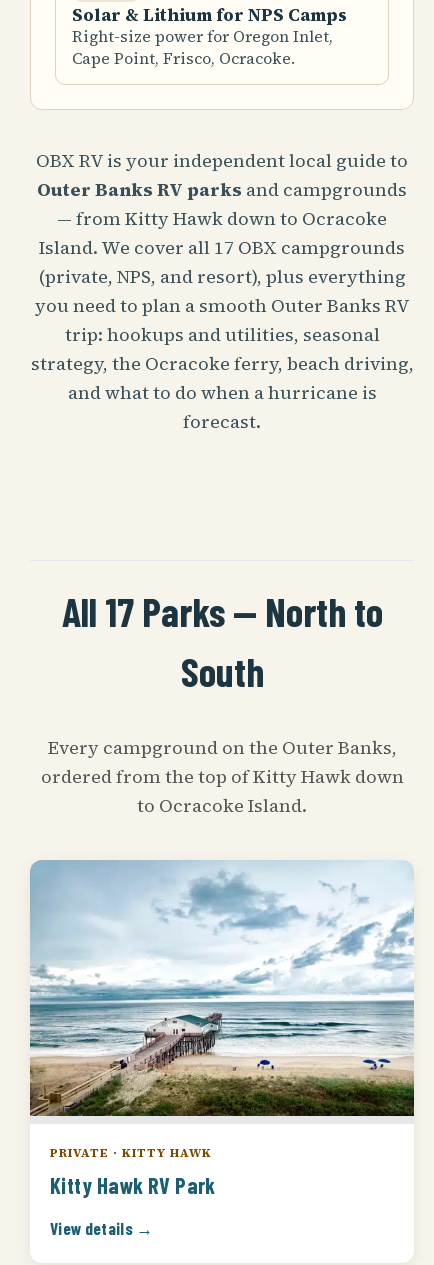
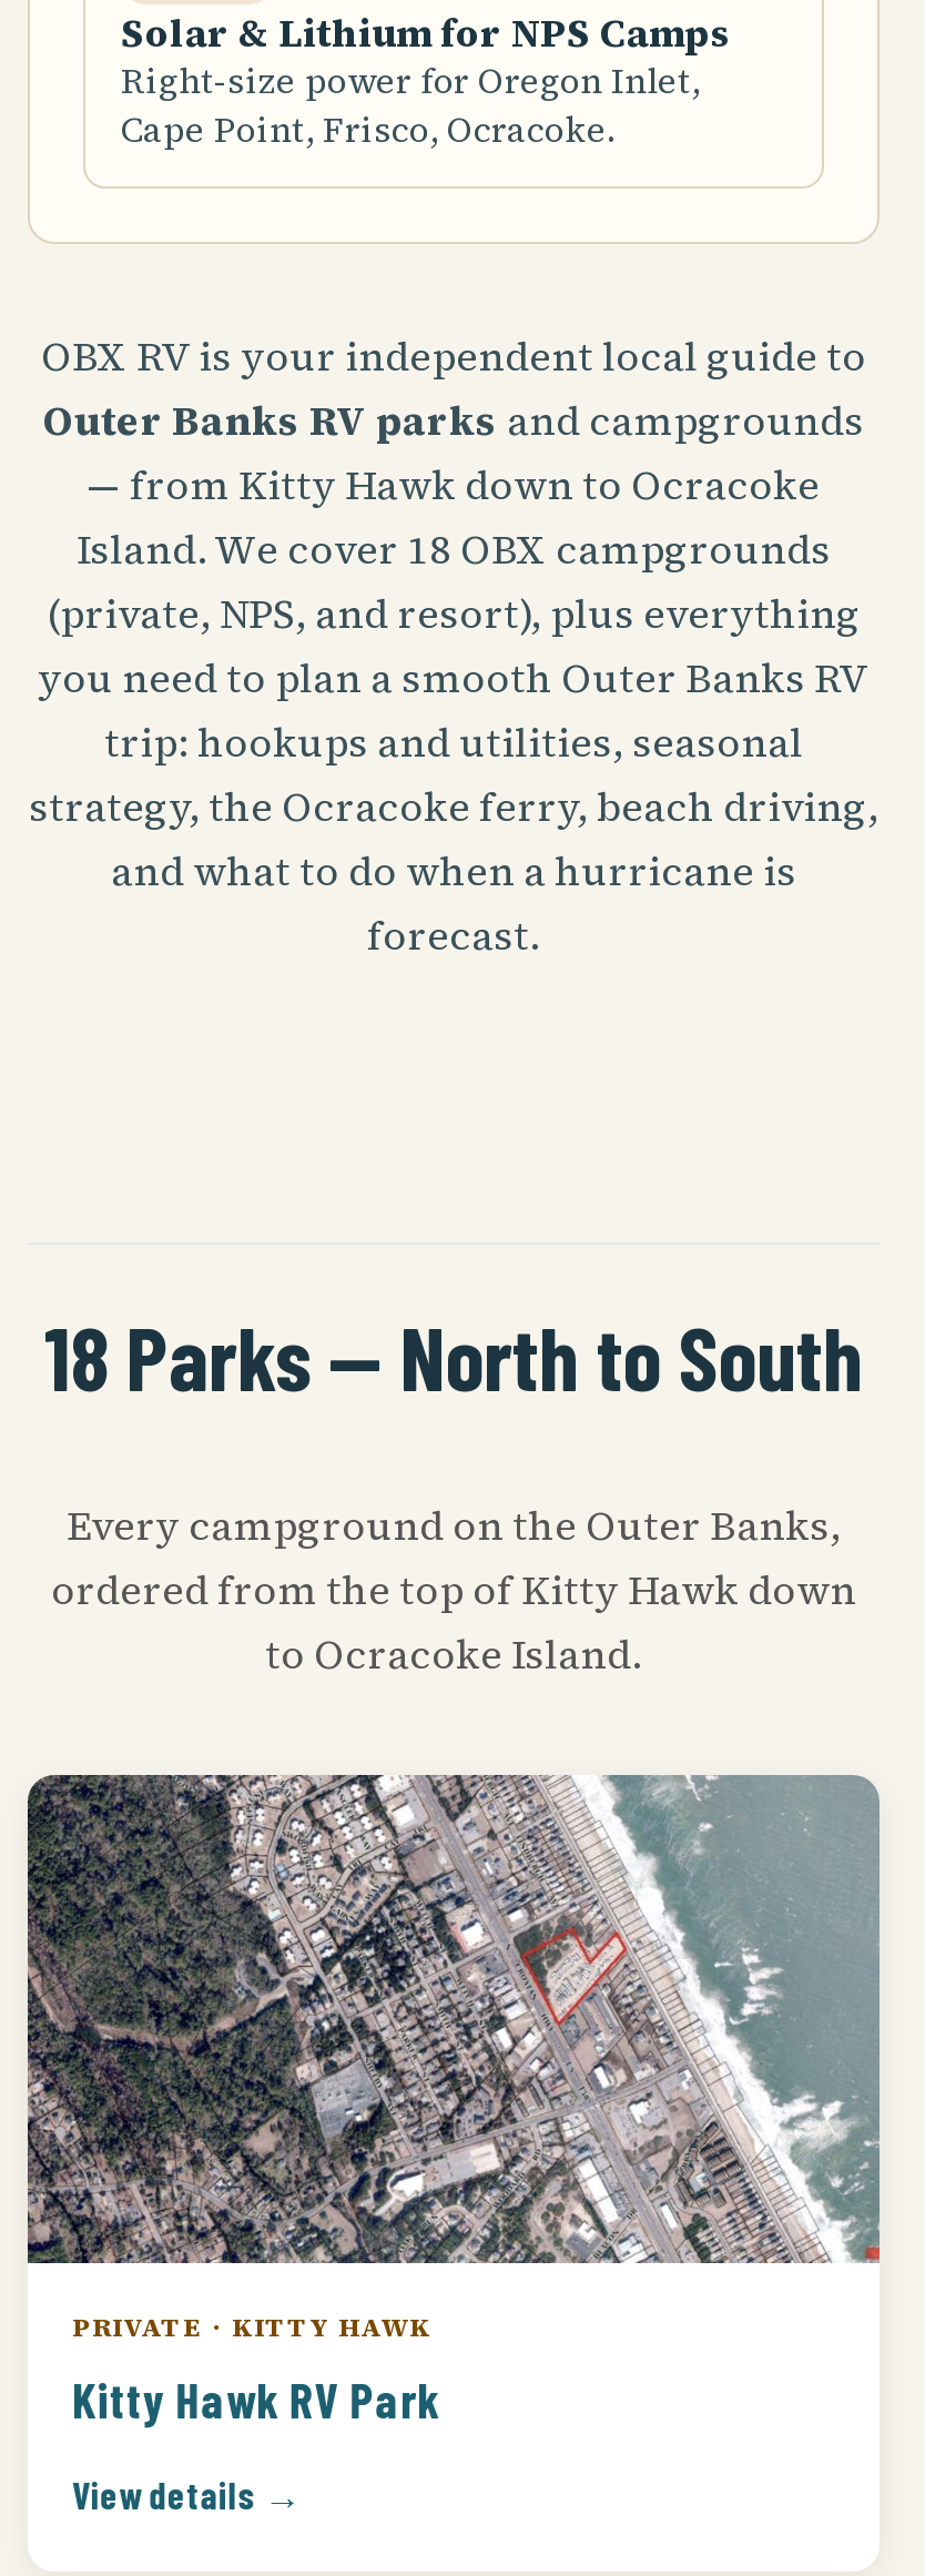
- Island. We cover all 17 OBX campgrounds
+ Island. We cover 18 OBX campgrounds

- All 17 Parks — North to
- South
+ 18 Parks — North to South

- [image]
+ [image]
